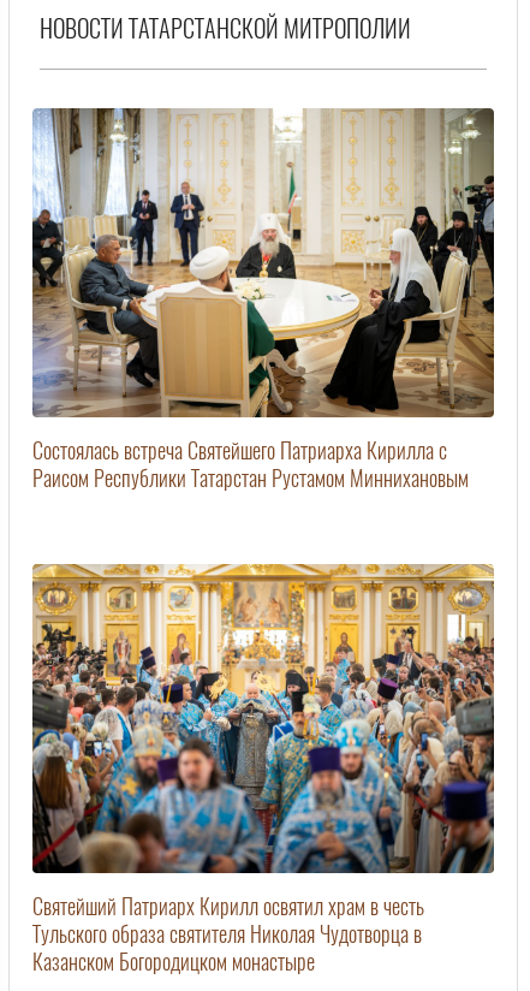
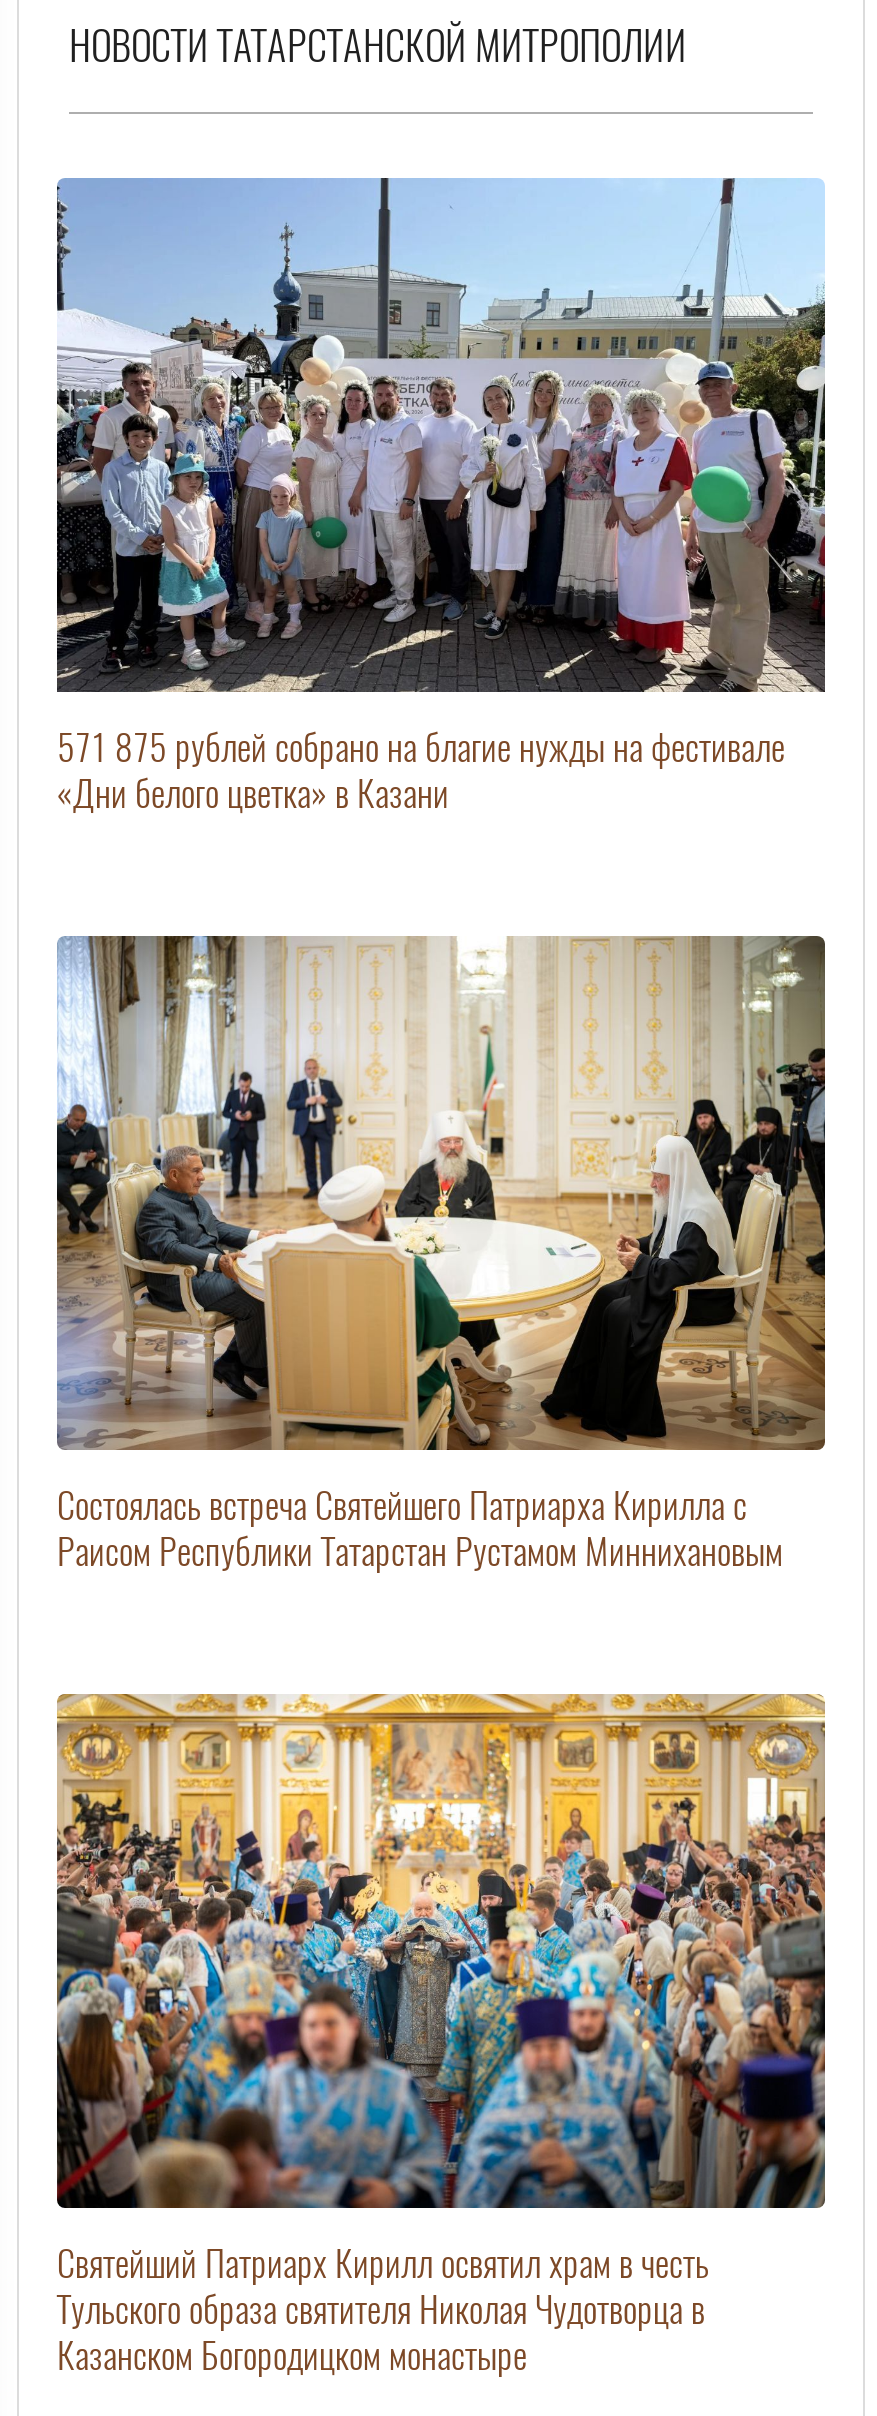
+ [image]
+ 571 875 рублей собрано на благие нужды на фестивале
+ «Дни белого цветка» в Казани
